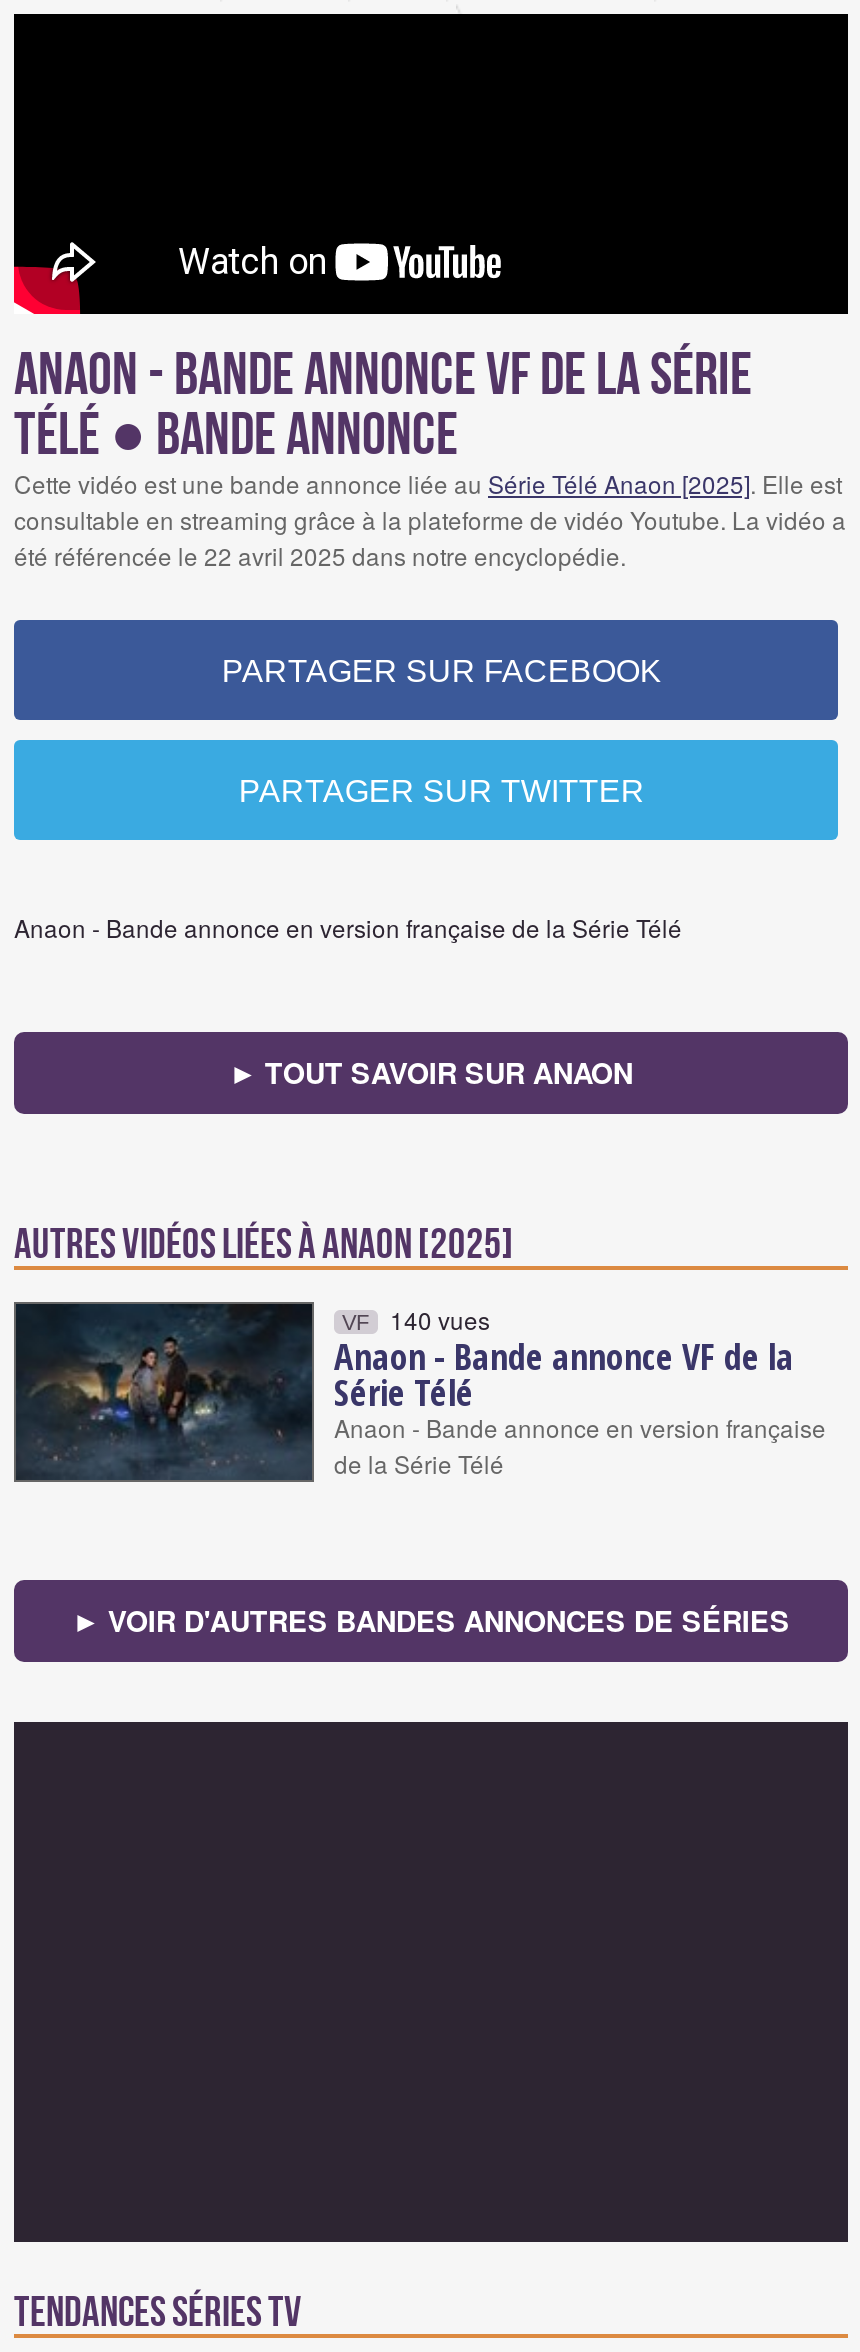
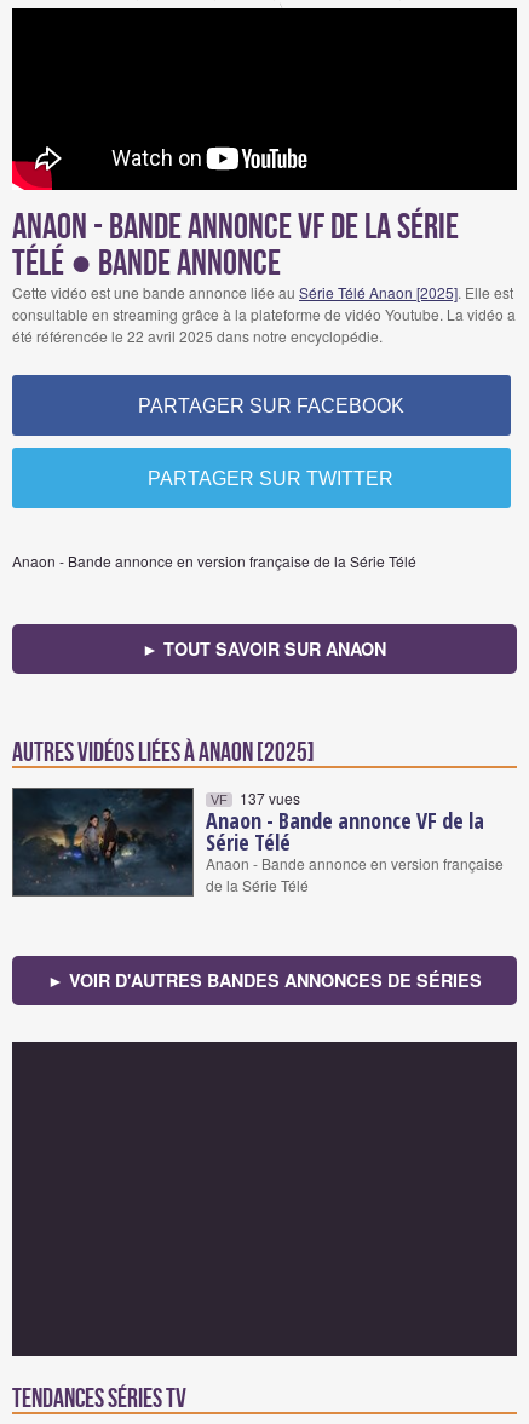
- VF 140 vues
+ VF 137 vues
